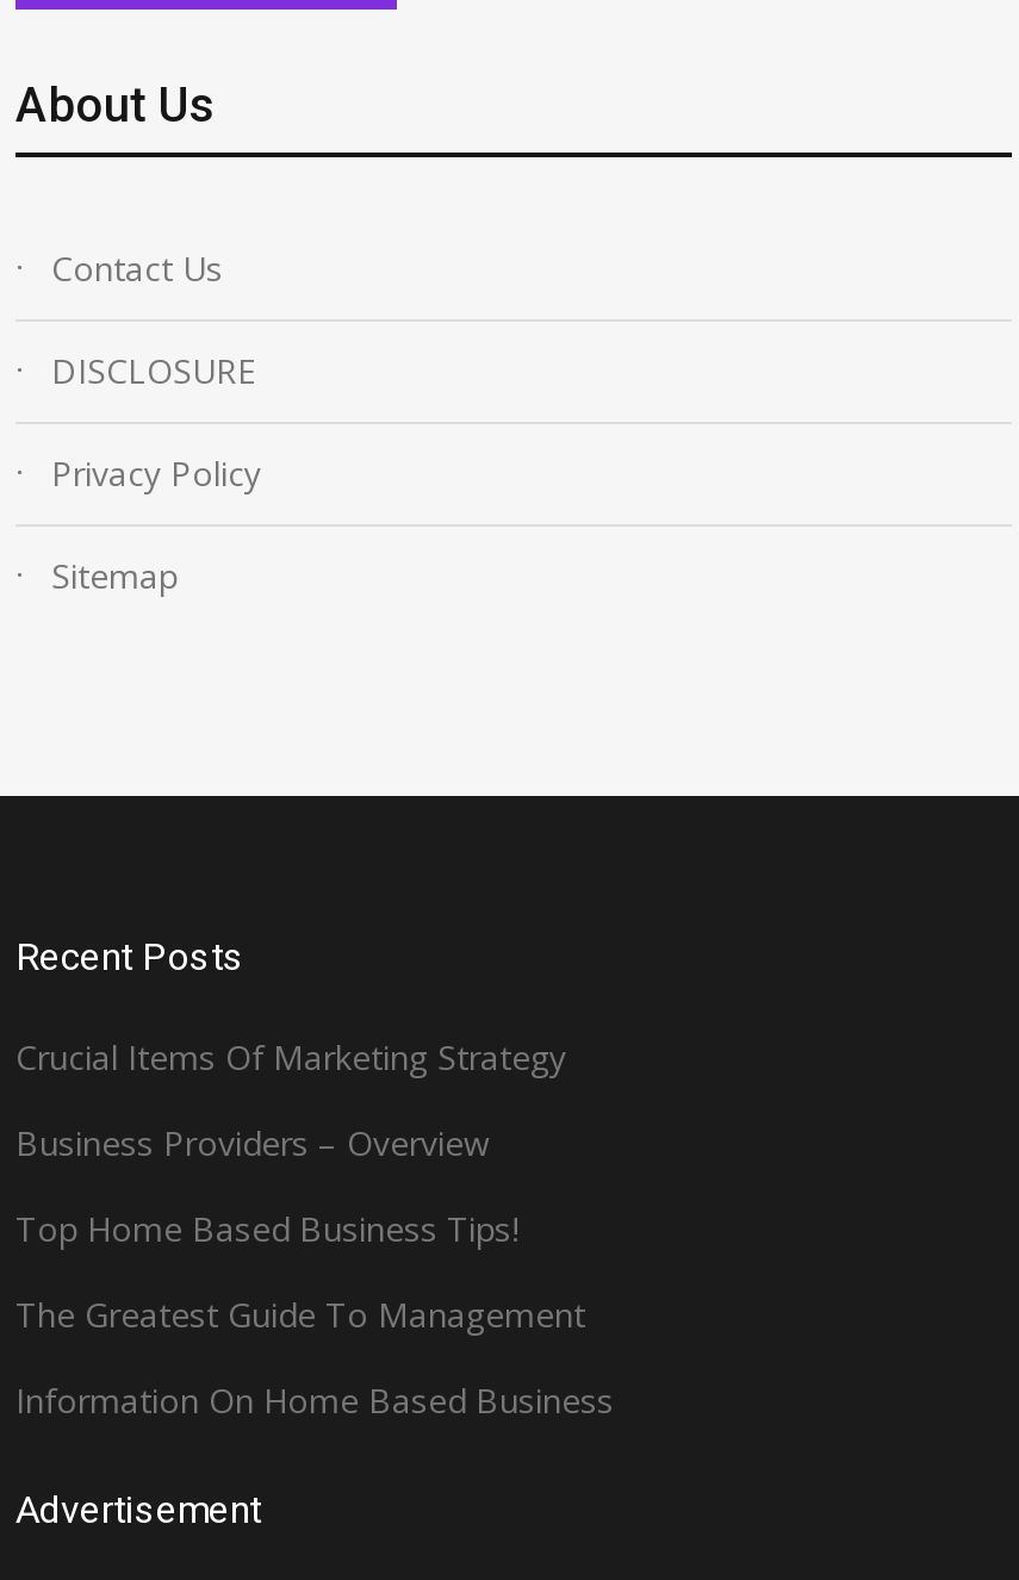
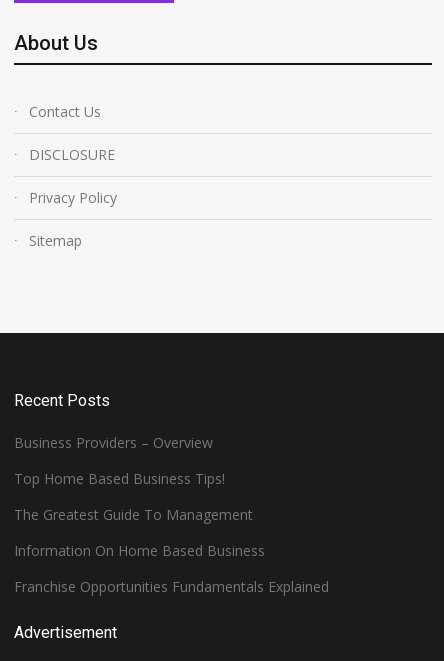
- Crucial Items Of Marketing Strategy

moved up: Business Providers – Overview | Top Home Based Business Tips! | The Greatest Guide To Management | Information On Home Based Business

+ Franchise Opportunities Fundamentals Explained
